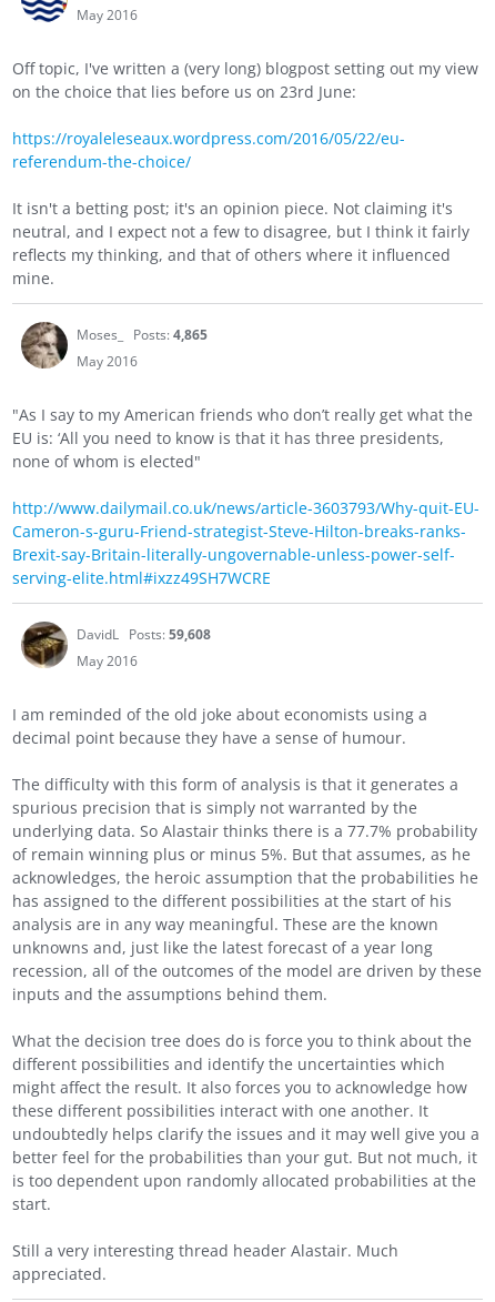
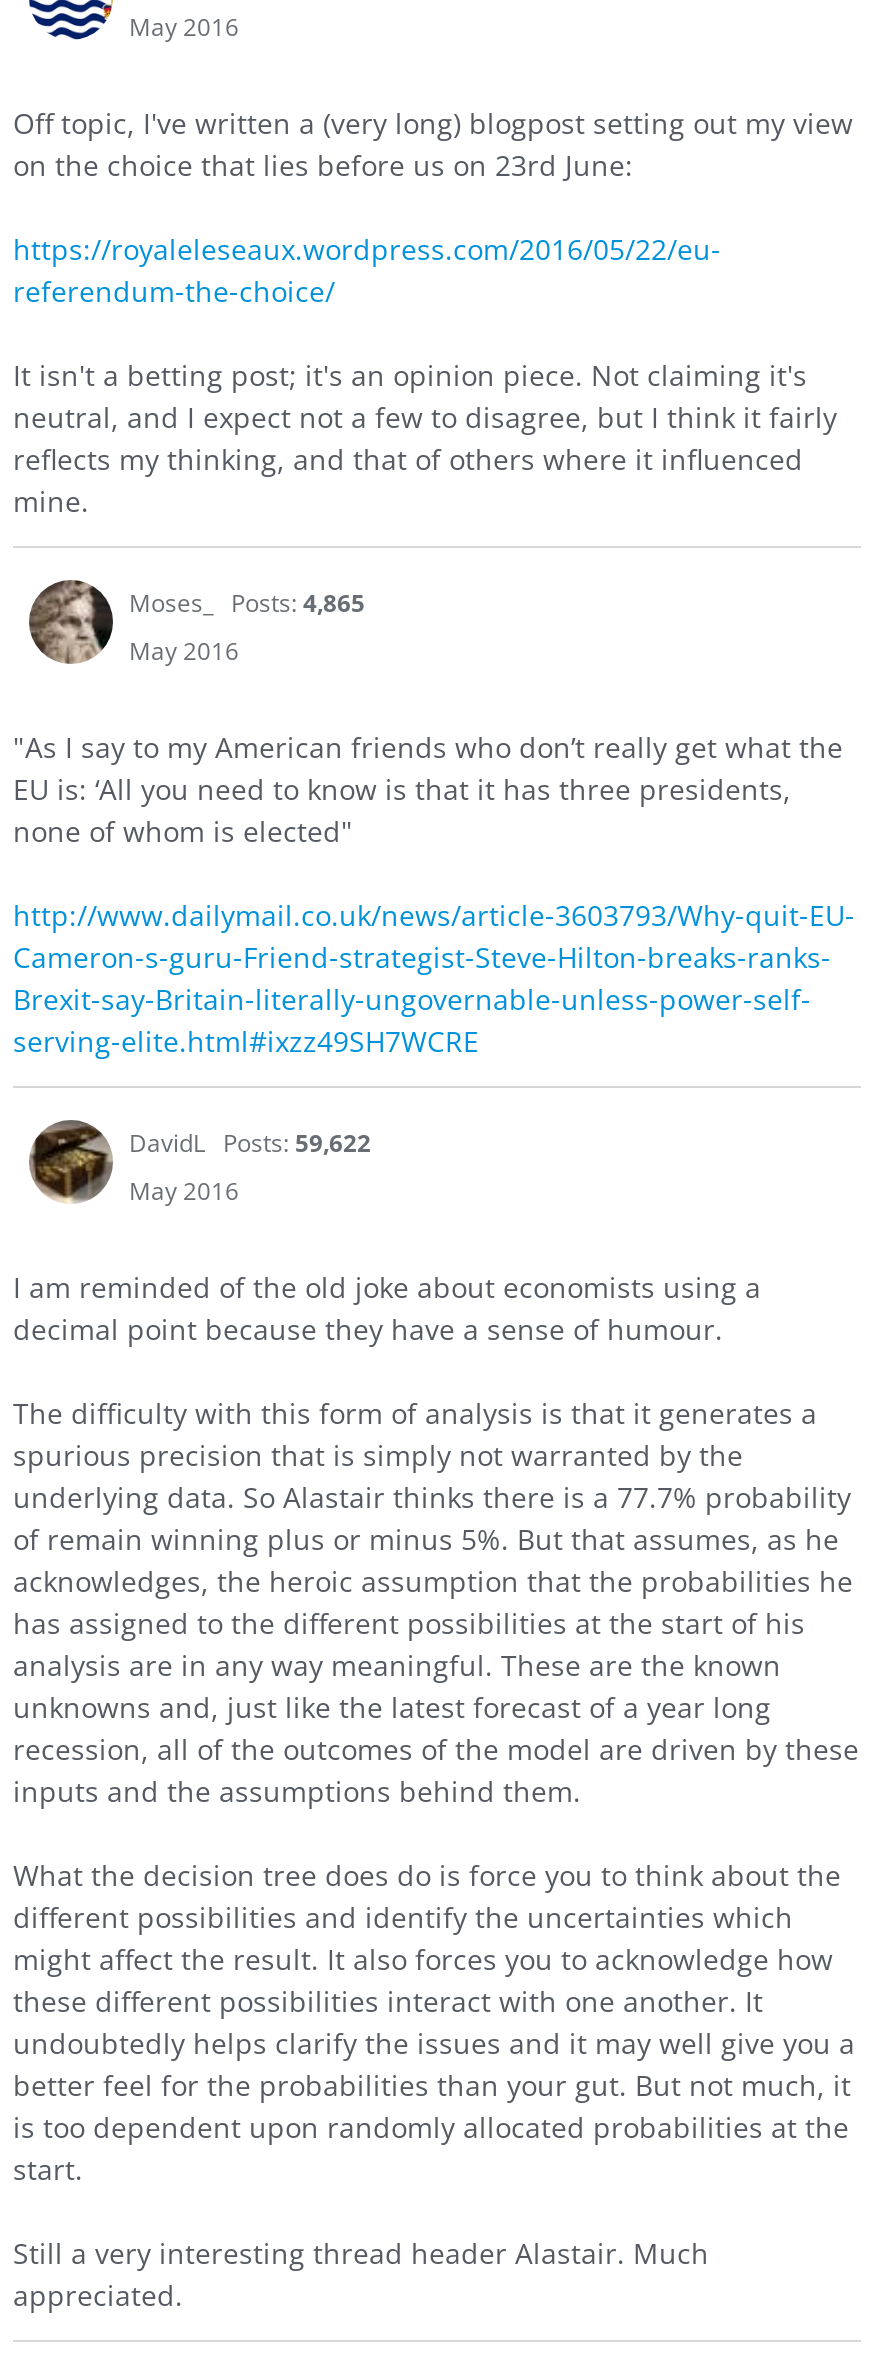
- DavidL Posts: 59,608
+ DavidL Posts: 59,622
